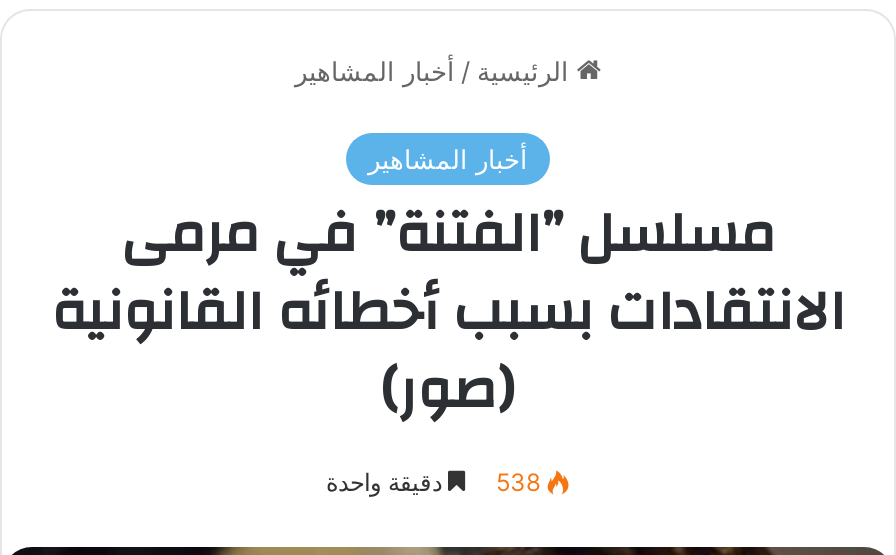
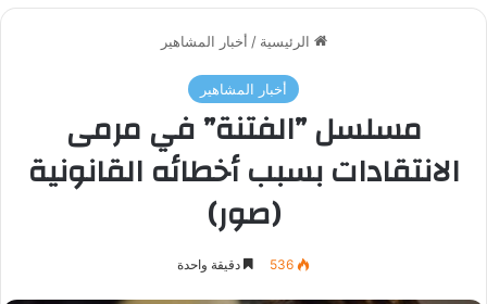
- 538 دقيقة واحدة
+ 536 دقيقة واحدة
